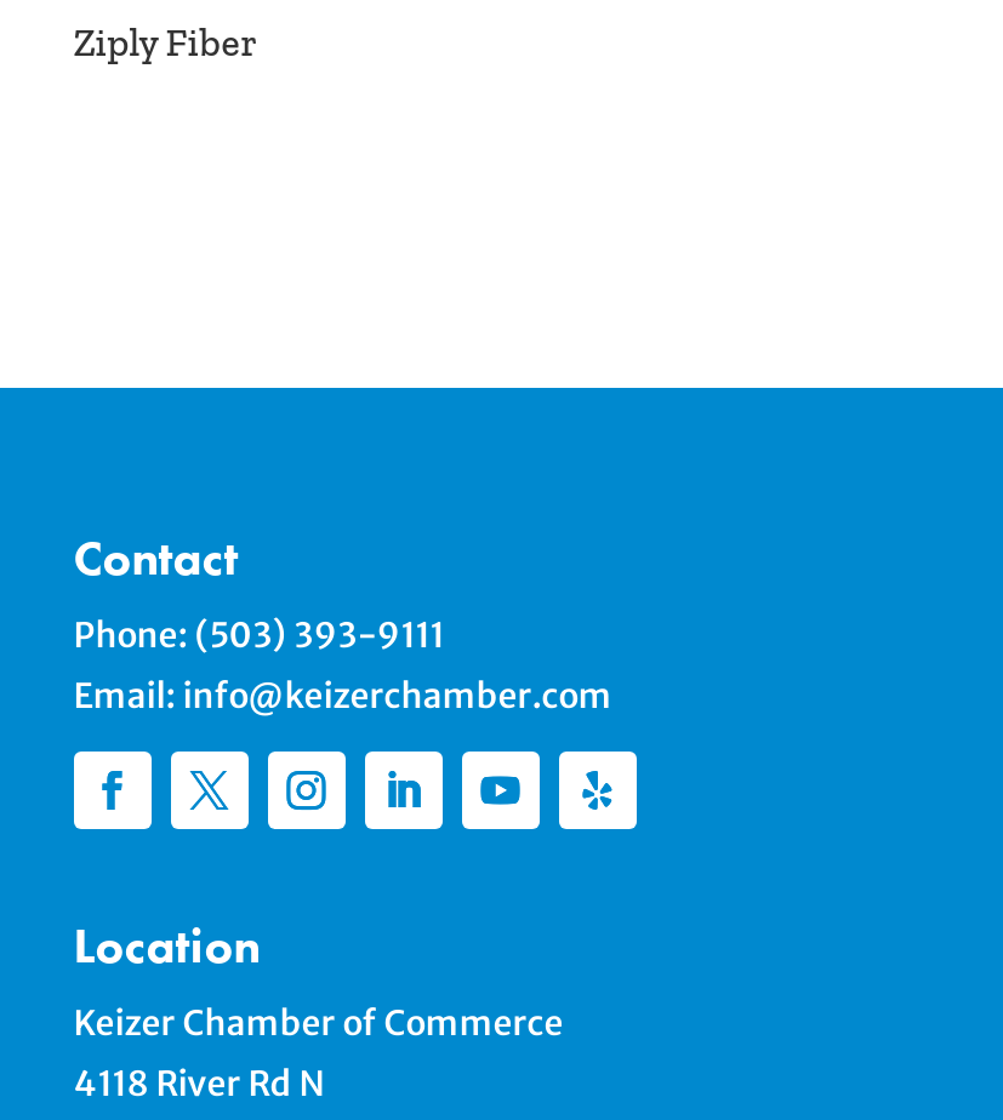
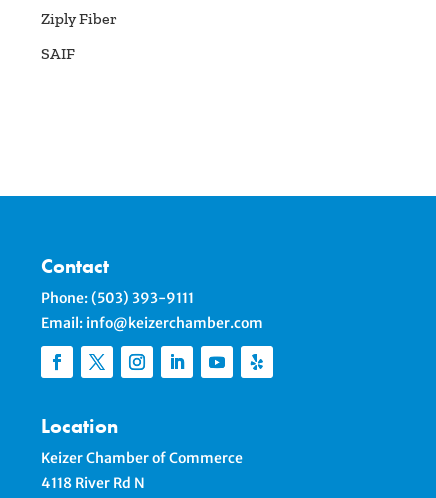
+ SAIF
